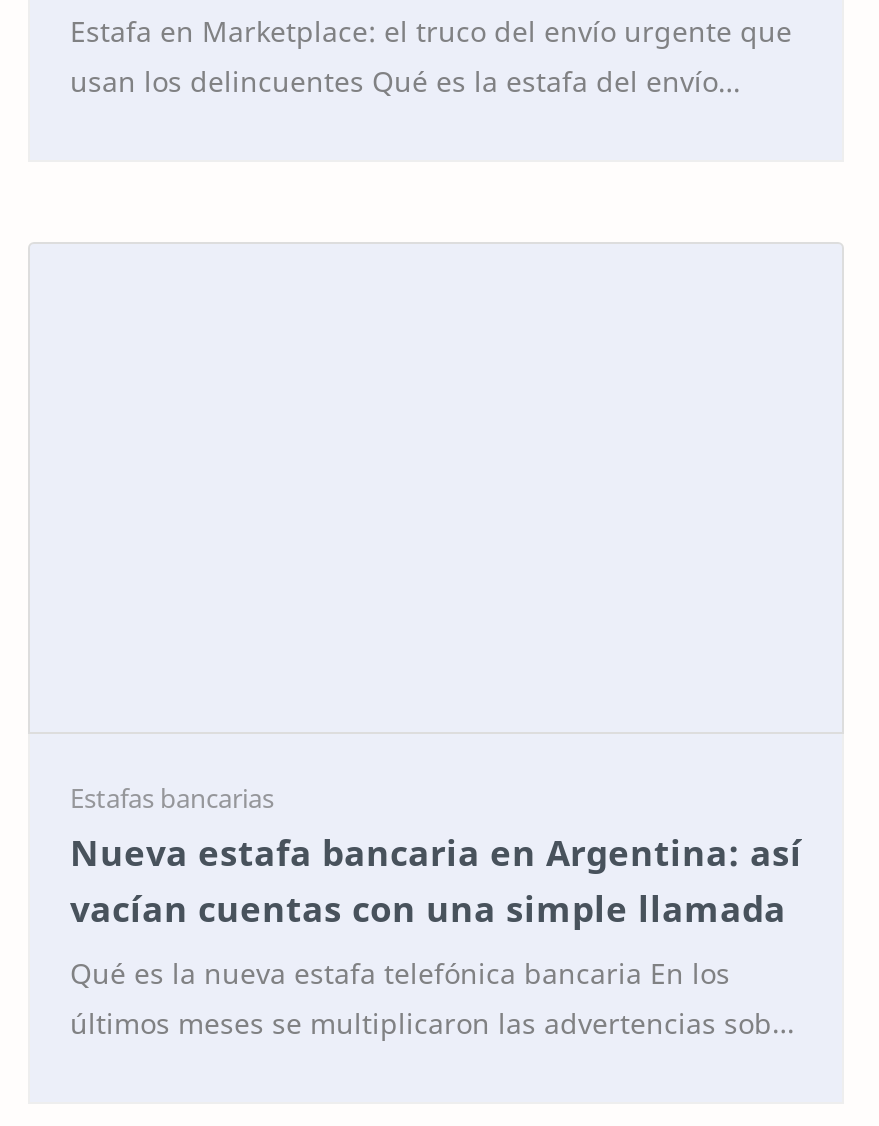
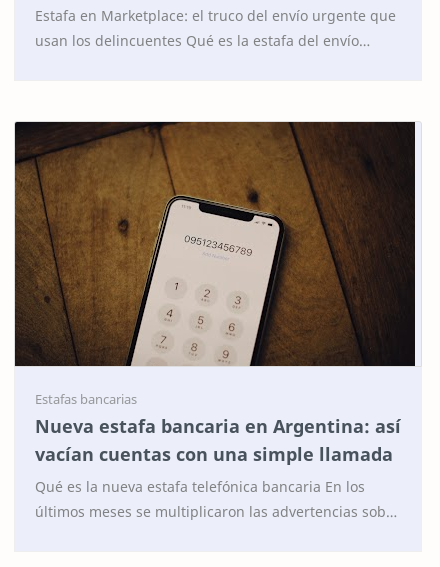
+ [image]
